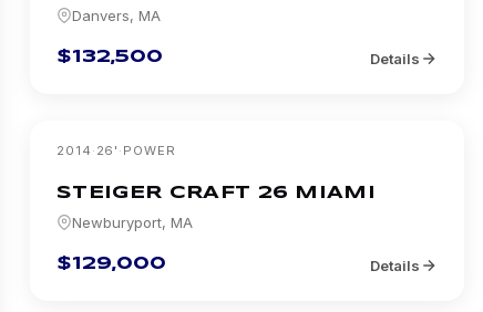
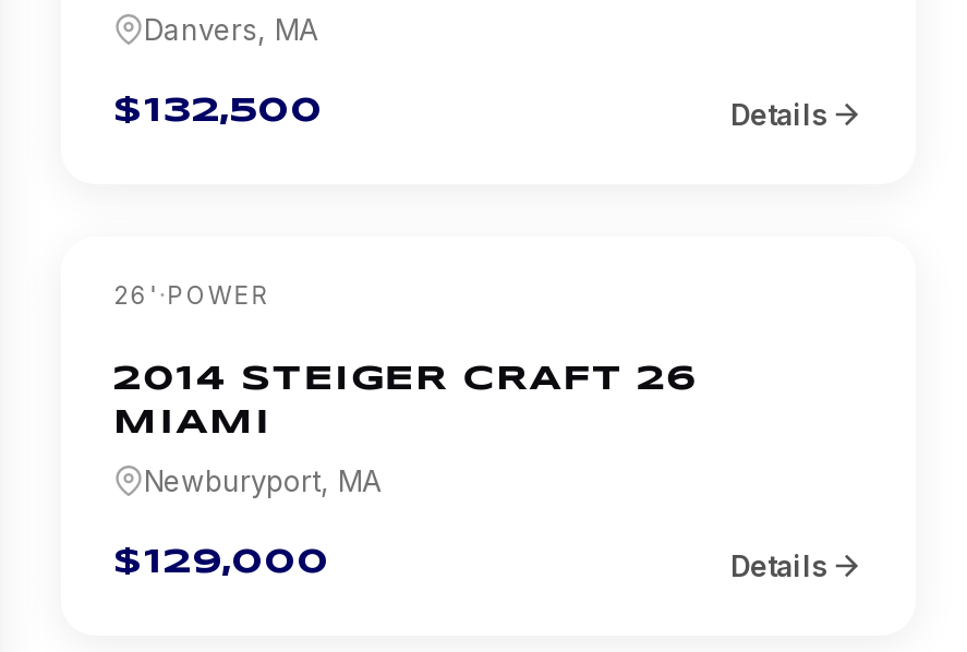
- 2014 · 26 ' · POWER
+ 26 ' · POWER

- STEIGER CRAFT 26 MIAMI
+ 2014 STEIGER CRAFT 26
+ MIAMI
